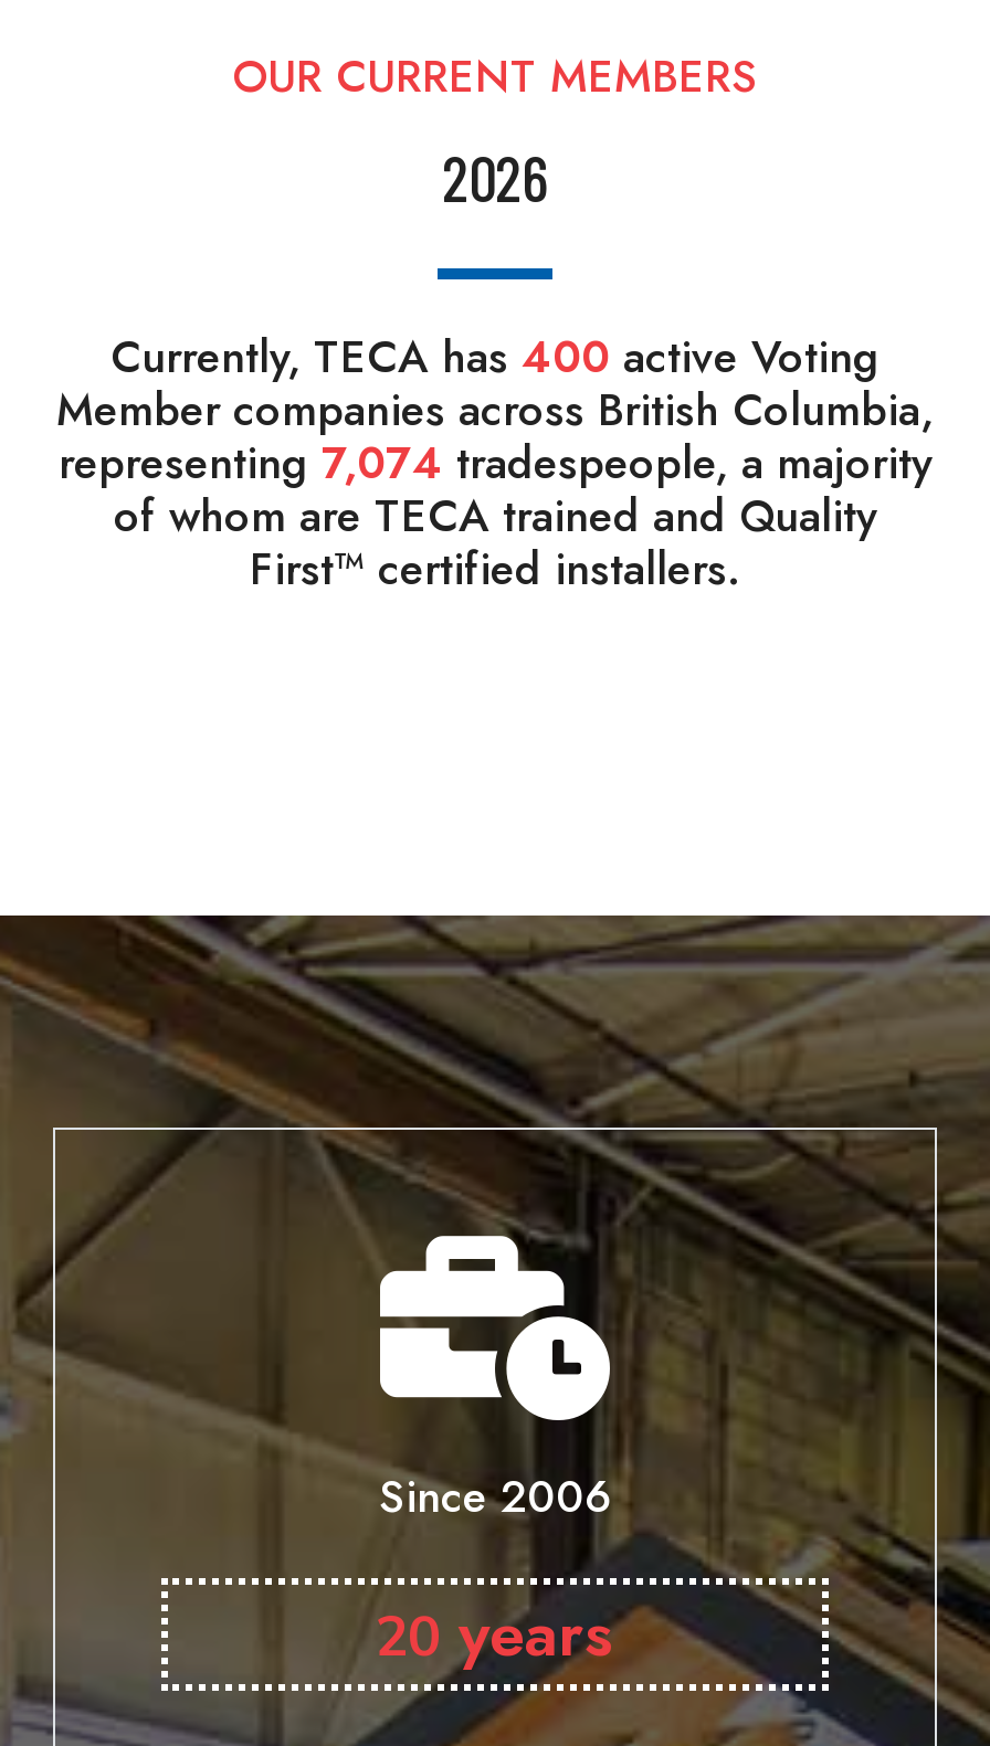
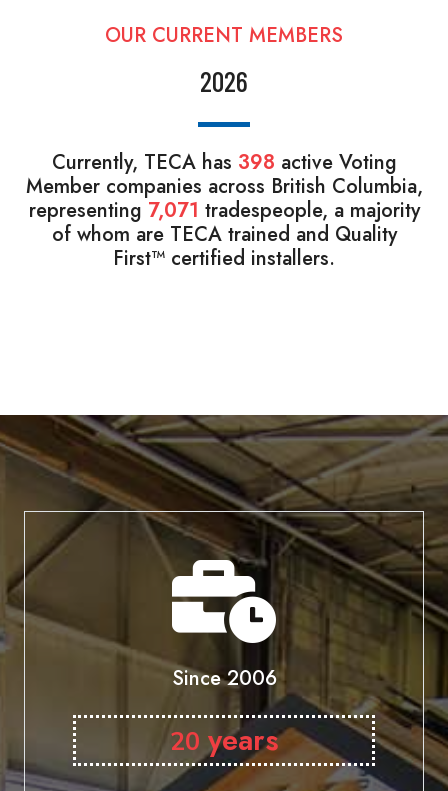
- Currently, TECA has 400 active Voting
+ Currently, TECA has 398 active Voting

- representing 7,074 tradespeople, a majority
+ representing 7,071 tradespeople, a majority
